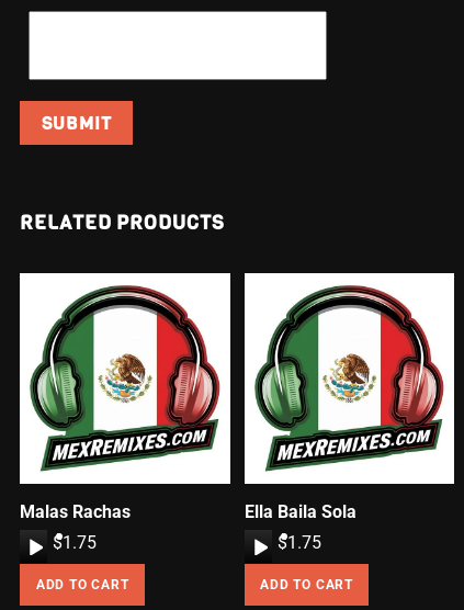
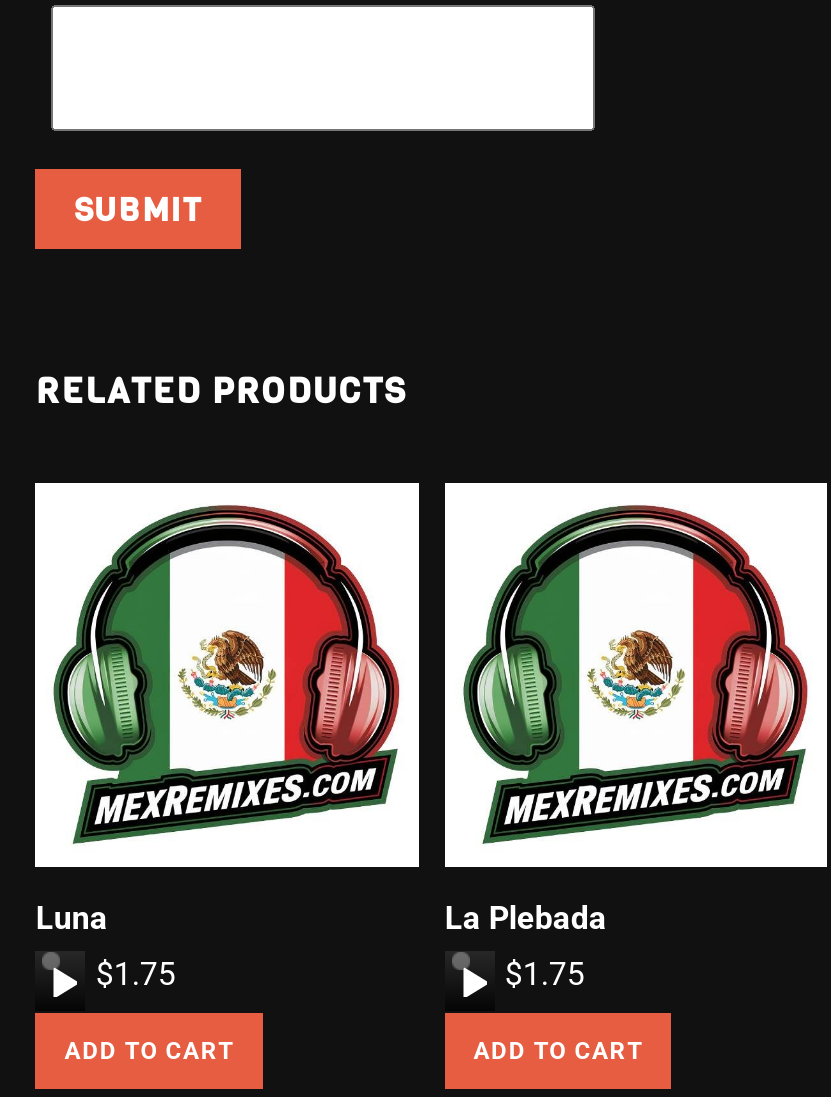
- Malas Rachas
+ Luna

- Ella Baila Sola
+ La Plebada
